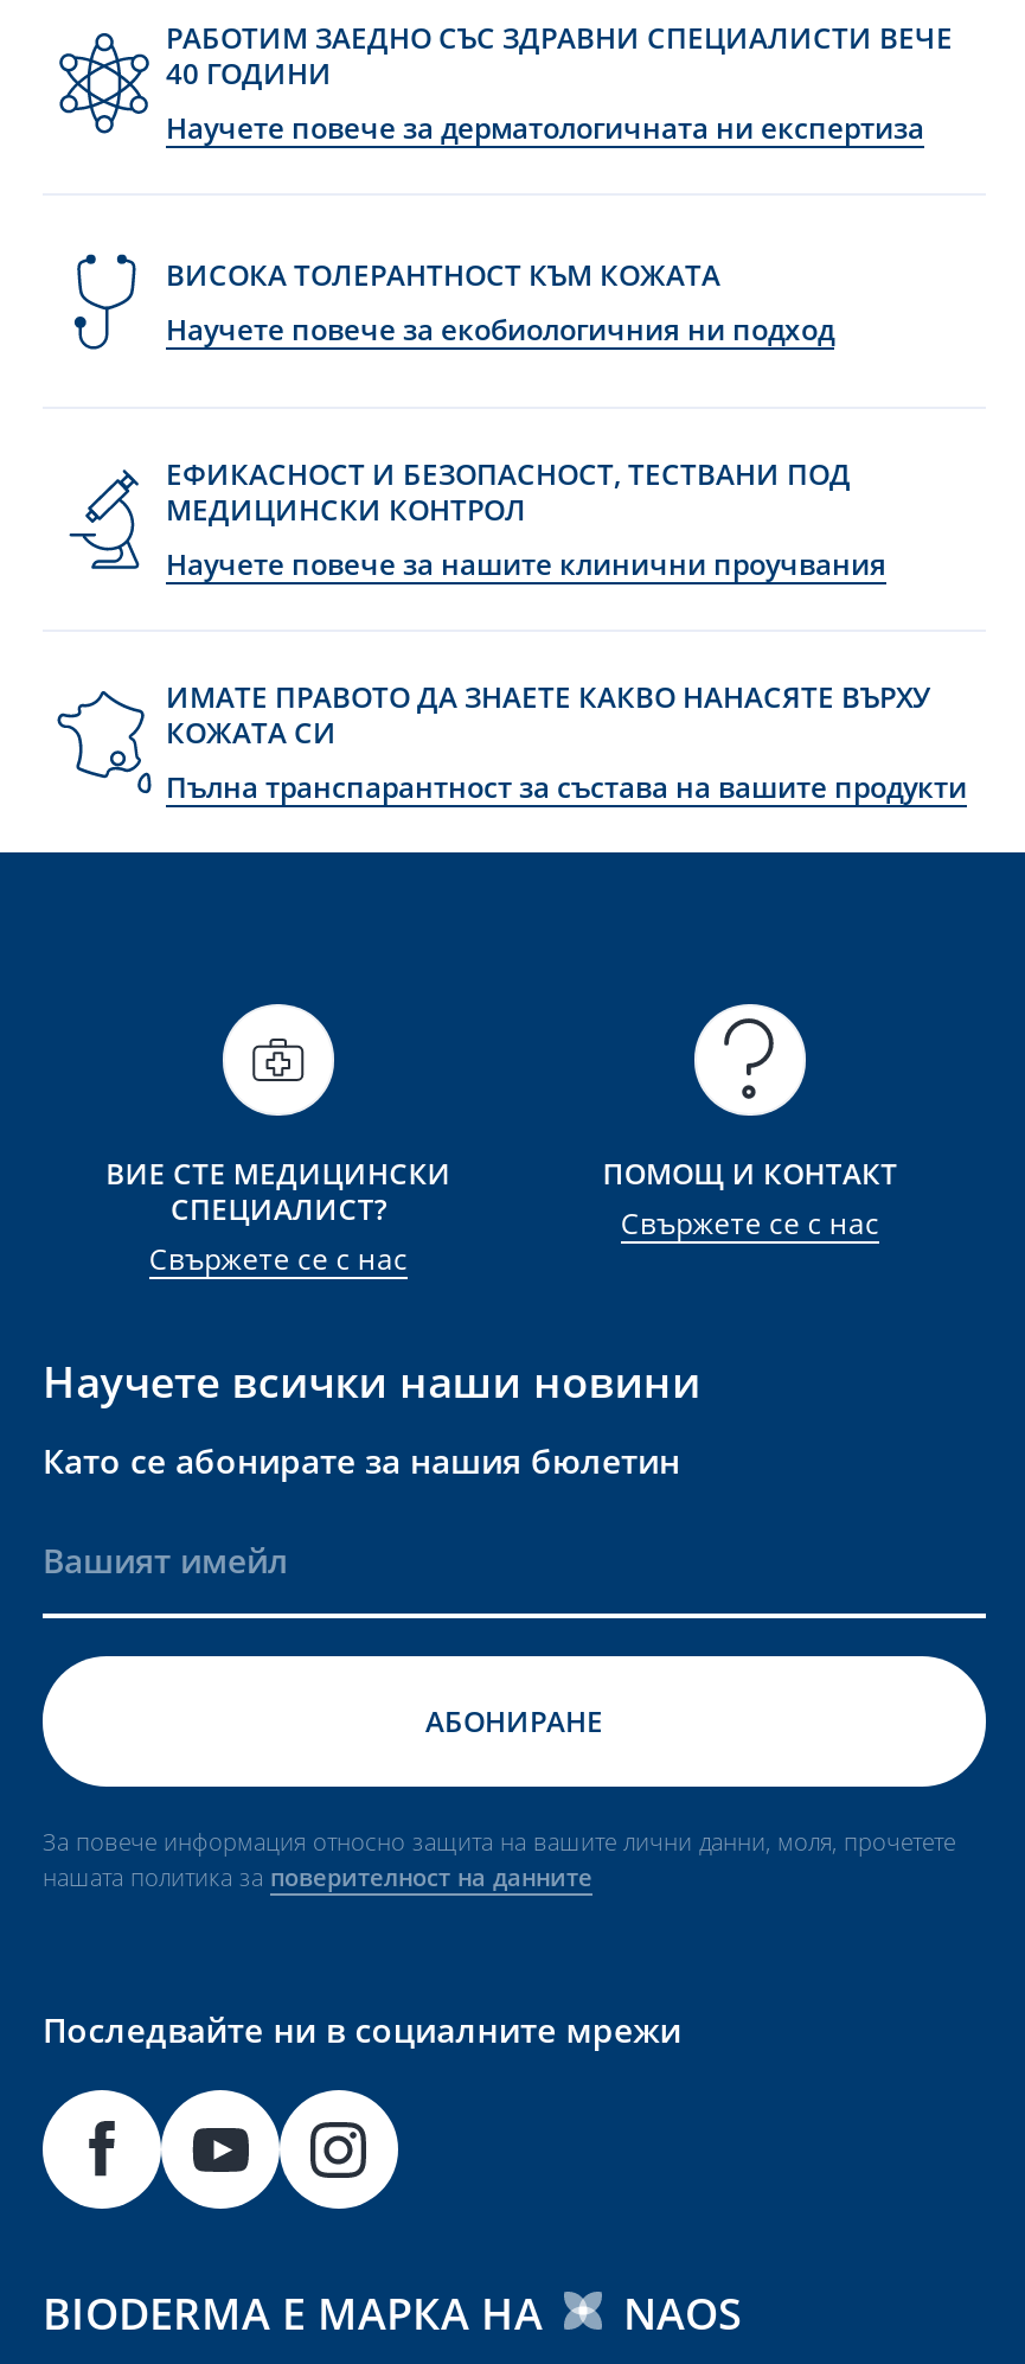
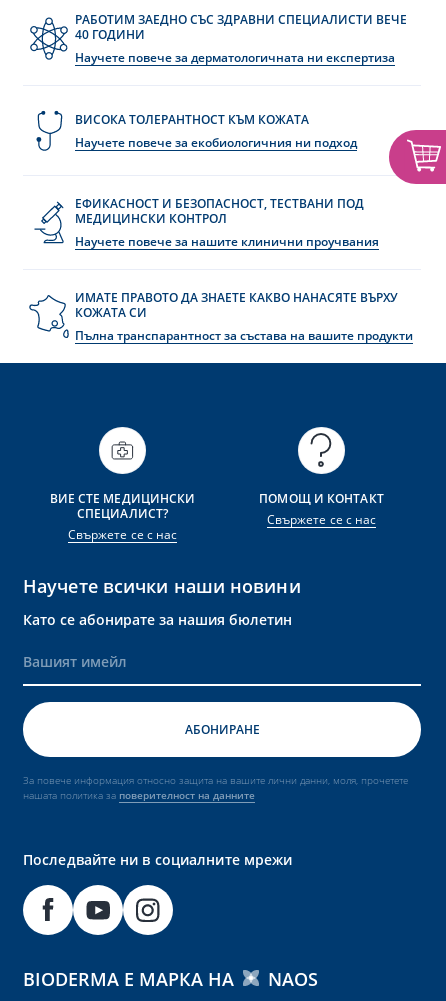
+ [image]
